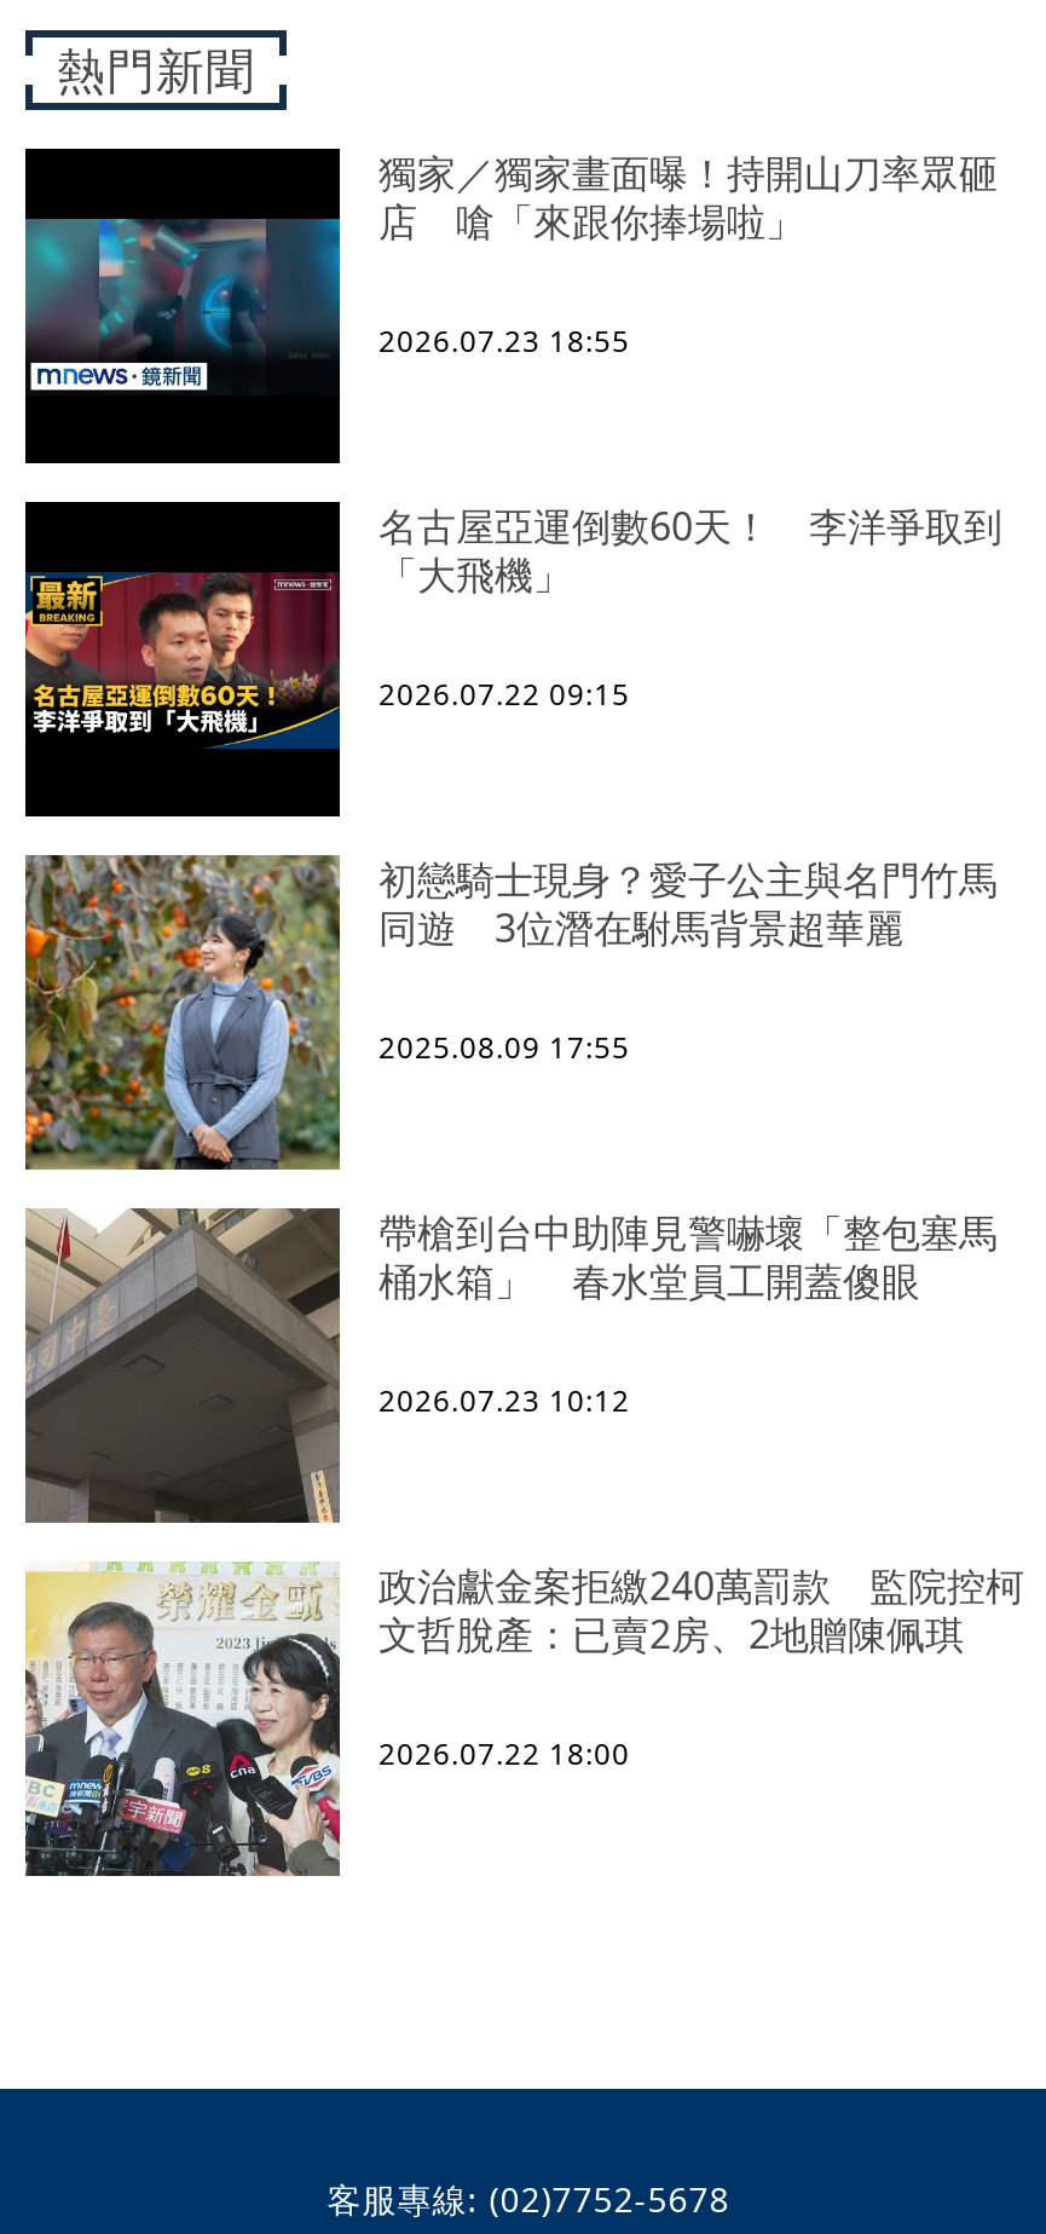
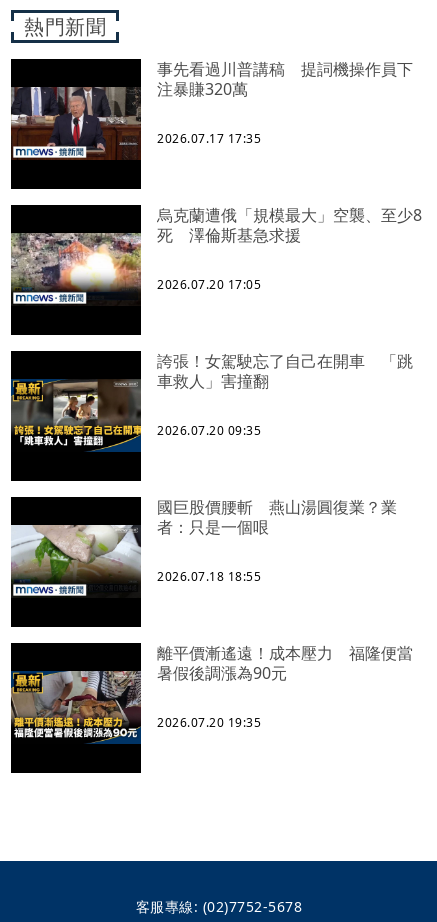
- [image]
- 獨家／獨家畫面曝！持開山刀率眾砸
- 店 嗆「來跟你捧場啦」
+ [image]
+ 事先看過川普講稿 提詞機操作員下
+ 注暴賺320萬

- 2026.07.23 18:55
+ 2026.07.17 17:35

- [image]
- 名古屋亞運倒數60天！ 李洋爭取到
- 「大飛機」
+ [image]
+ 烏克蘭遭俄「規模最大」空襲、至少8
+ 死 澤倫斯基急求援

- 2026.07.22 09:15
+ 2026.07.20 17:05

- [image]
- 初戀騎士現身？愛子公主與名門竹馬
- 同遊 3位潛在駙馬背景超華麗
+ [image]
+ 誇張！女駕駛忘了自己在開車 「跳
+ 車救人」害撞翻

- 2025.08.09 17:55
+ 2026.07.20 09:35

- [image]
- 帶槍到台中助陣見警嚇壞「整包塞馬
- 桶水箱」 春水堂員工開蓋傻眼
+ [image]
+ 國巨股價腰斬 燕山湯圓復業？業
+ 者：只是一個哏

- 2026.07.23 10:12
+ 2026.07.18 18:55

- [image]
- 政治獻金案拒繳240萬罰款 監院控柯
- 文哲脫產：已賣2房、2地贈陳佩琪
+ [image]
+ 離平價漸遙遠！成本壓力 福隆便當
+ 暑假後調漲為90元

- 2026.07.22 18:00
+ 2026.07.20 19:35
